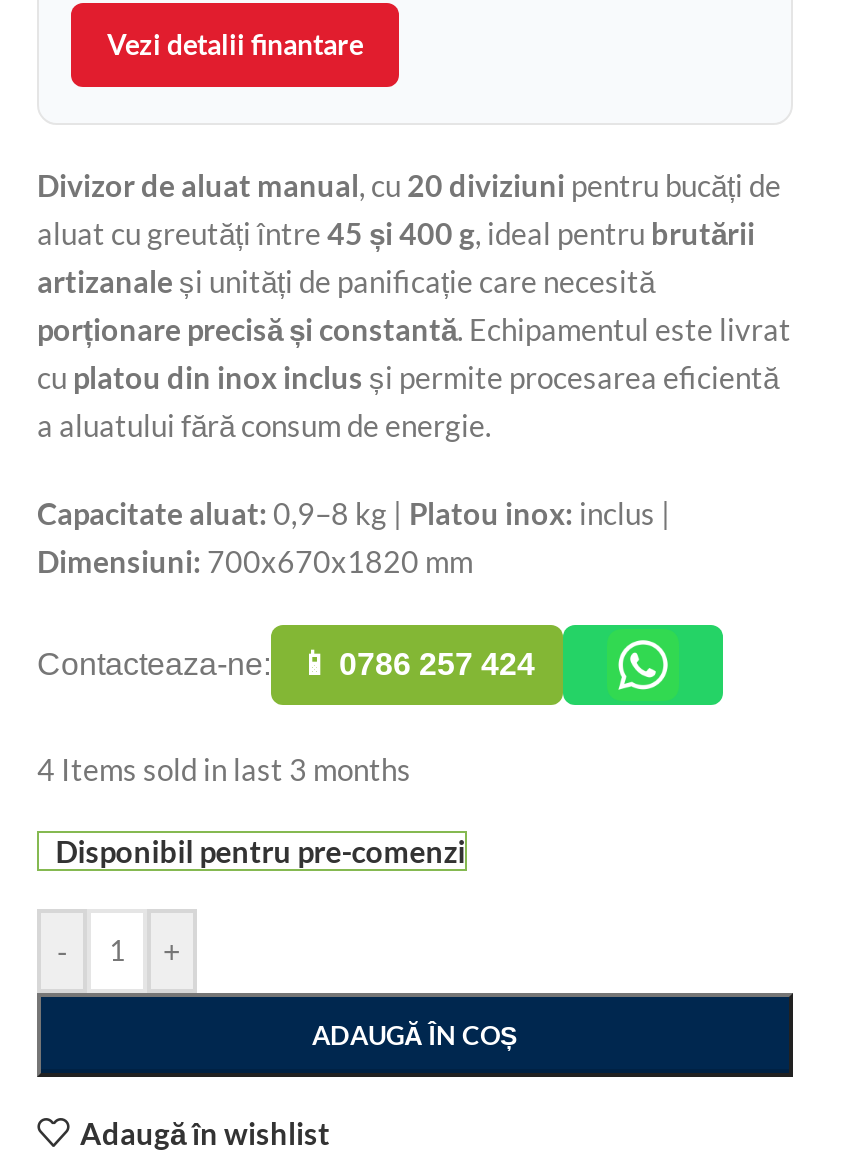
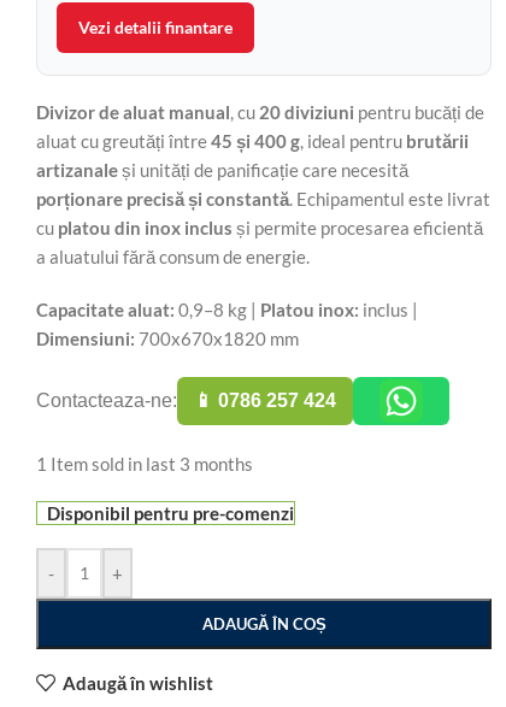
- 4 Items sold in last 3 months
+ 1 Item sold in last 3 months
